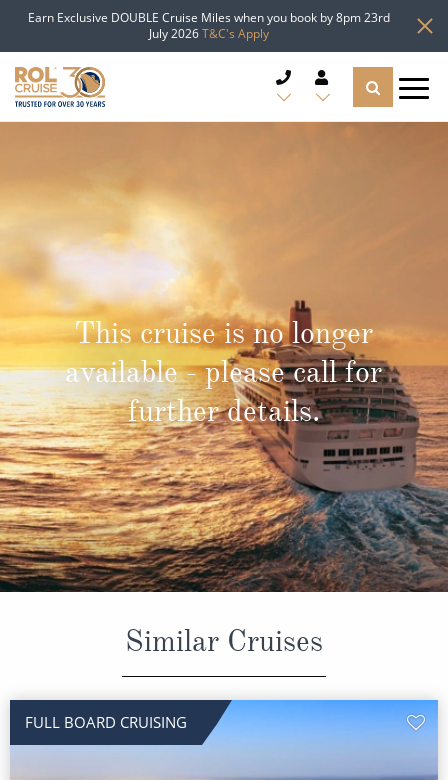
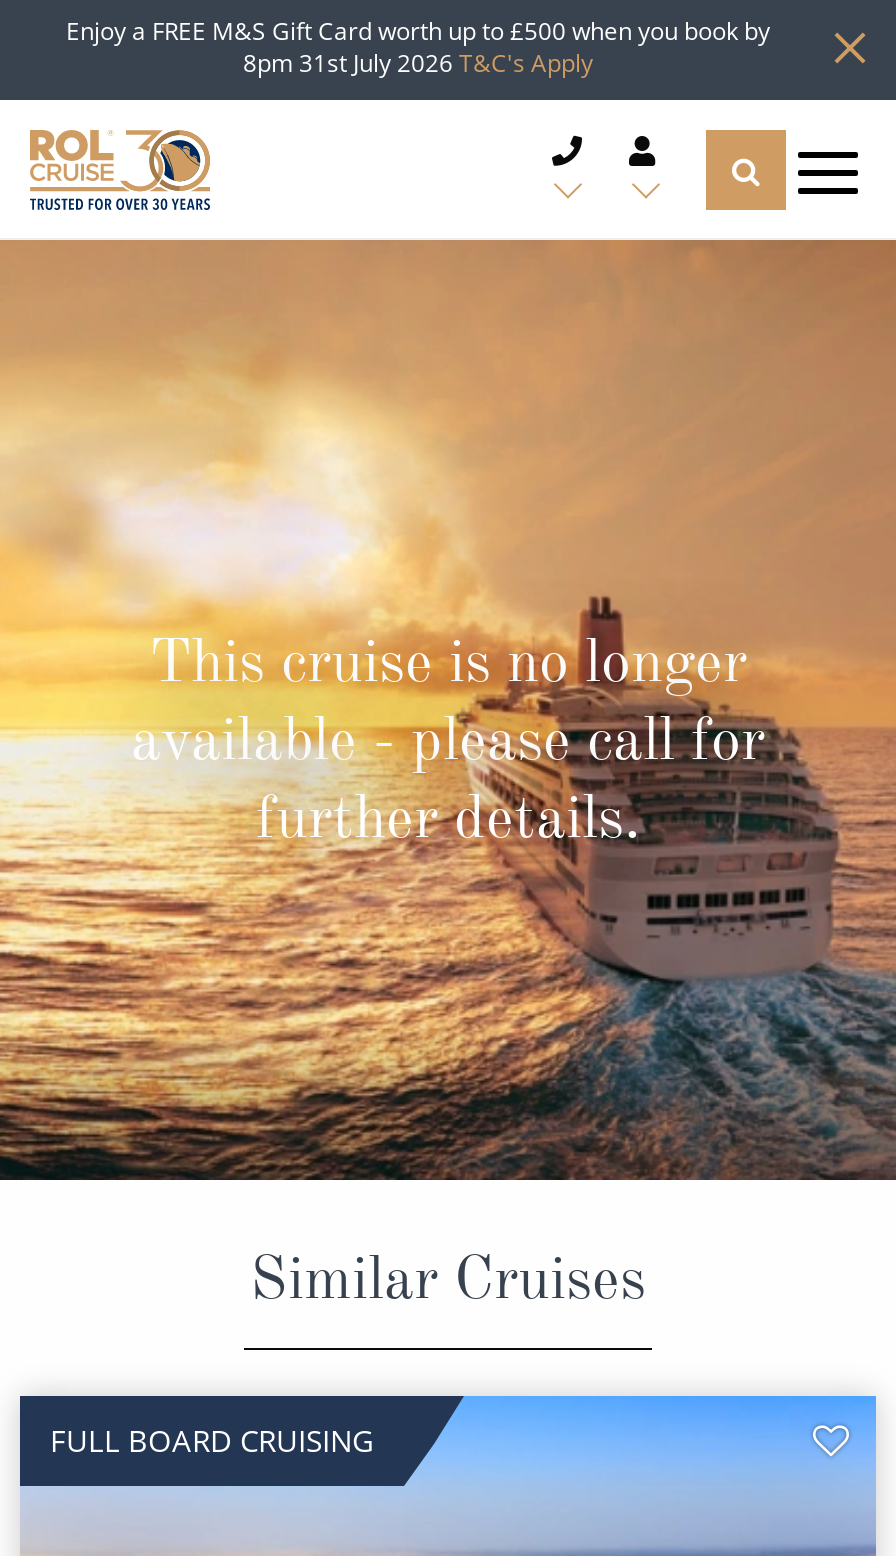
- Earn Exclusive DOUBLE Cruise Miles when you book by 8pm 23rd
- July 2026 T&C's Apply
+ Enjoy a FREE M&S Gift Card worth up to £500 when you book by
+ 8pm 31st July 2026 T&C's Apply
